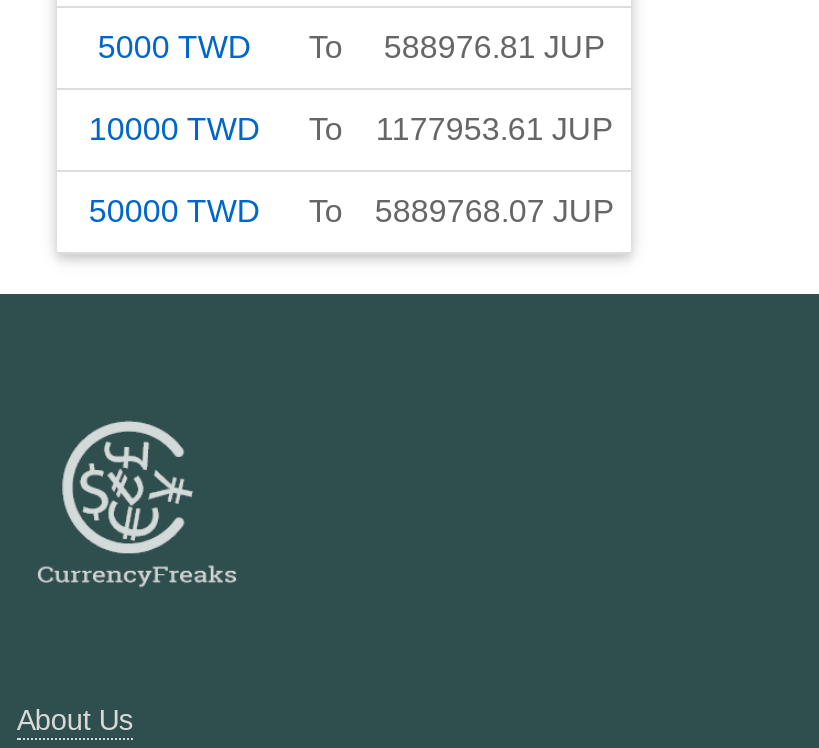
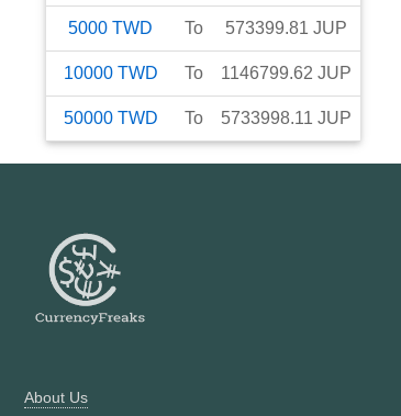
- 5000 TWD To 588976.81 JUP
+ 5000 TWD To 573399.81 JUP

- 10000 TWD To 1177953.61 JUP
+ 10000 TWD To 1146799.62 JUP

- 50000 TWD To 5889768.07 JUP
+ 50000 TWD To 5733998.11 JUP
